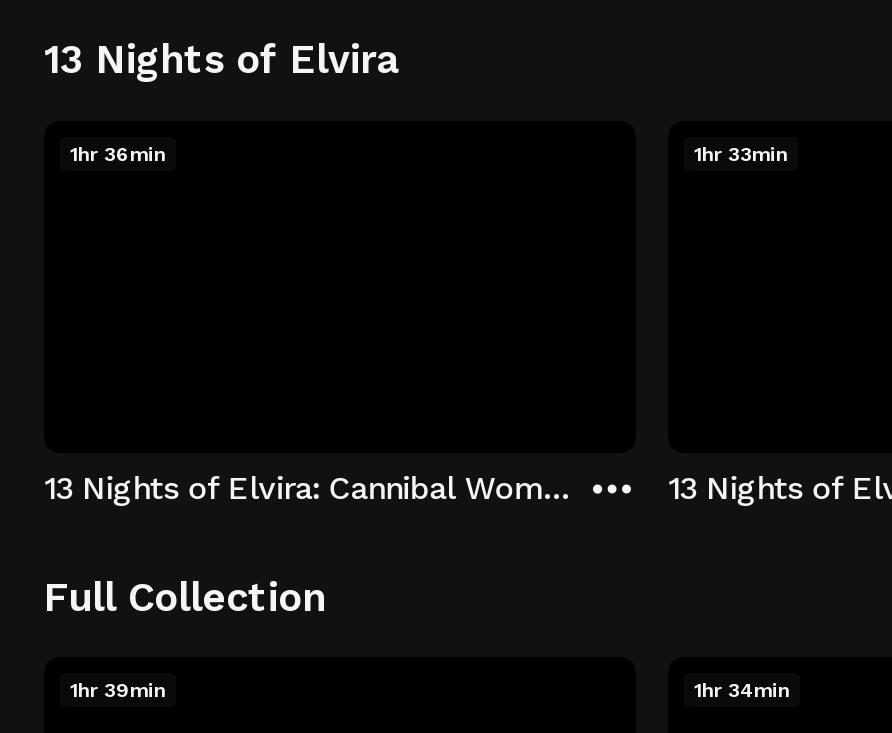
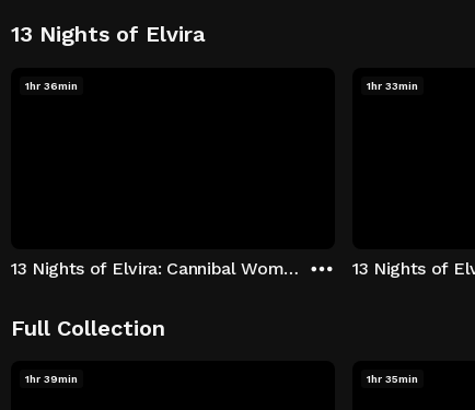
- 1hr 34min
+ 1hr 35min
